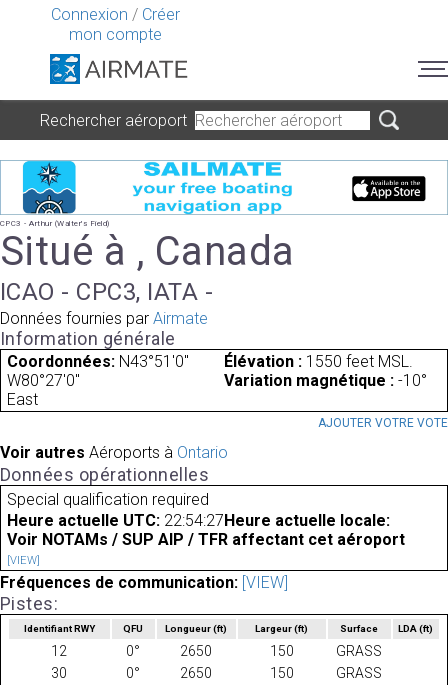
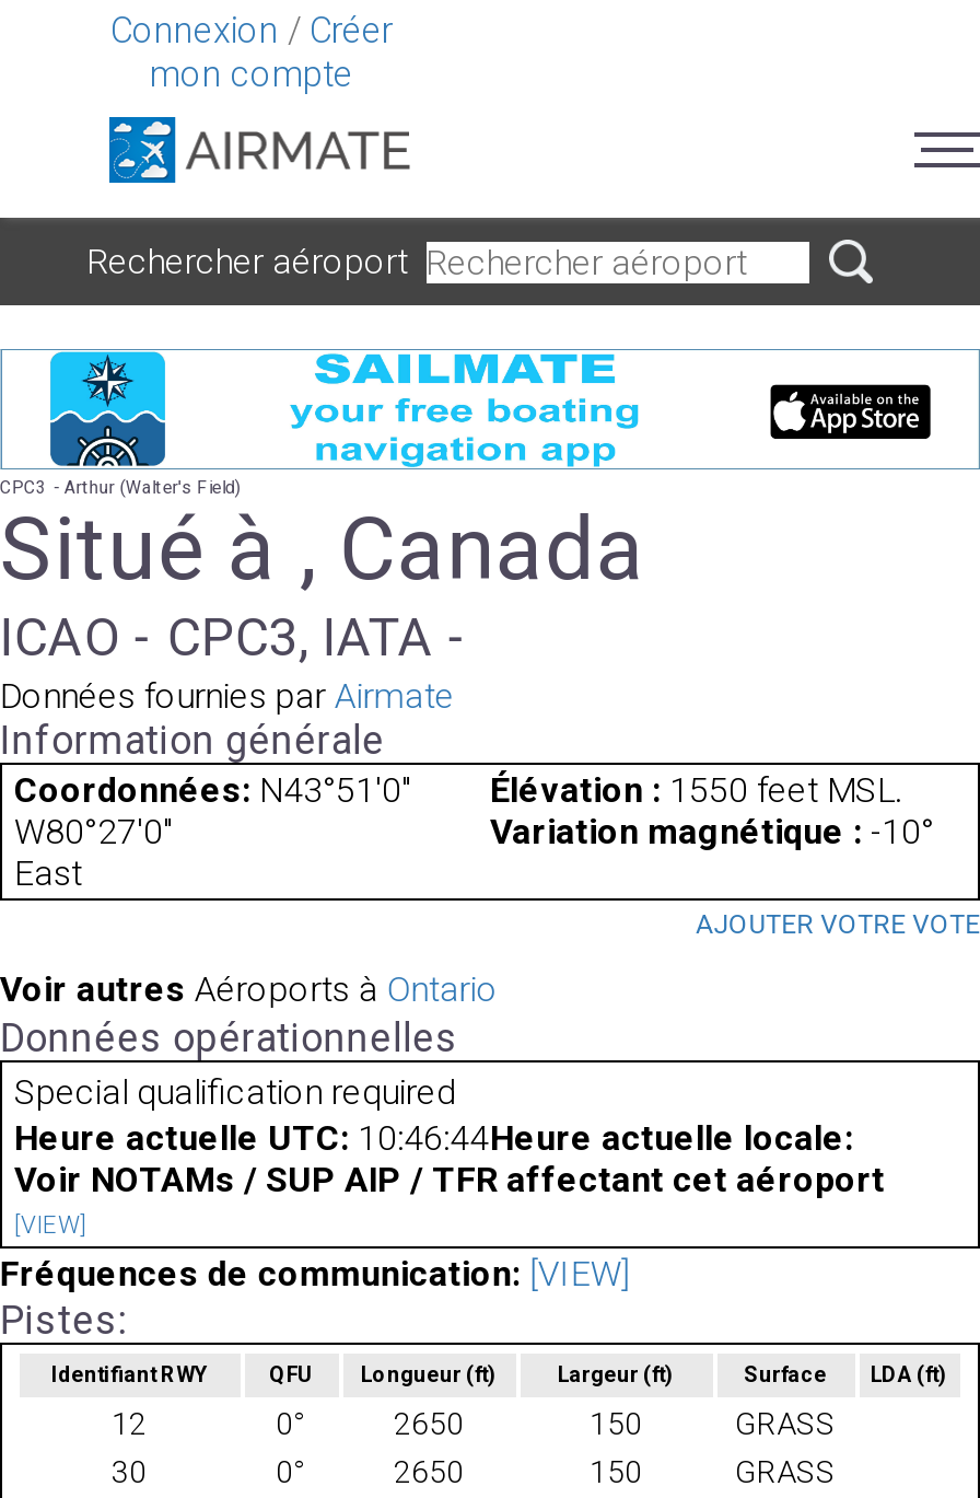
- Heure actuelle UTC: 22:54:27Heure actuelle locale:
+ Heure actuelle UTC: 10:46:44Heure actuelle locale:
